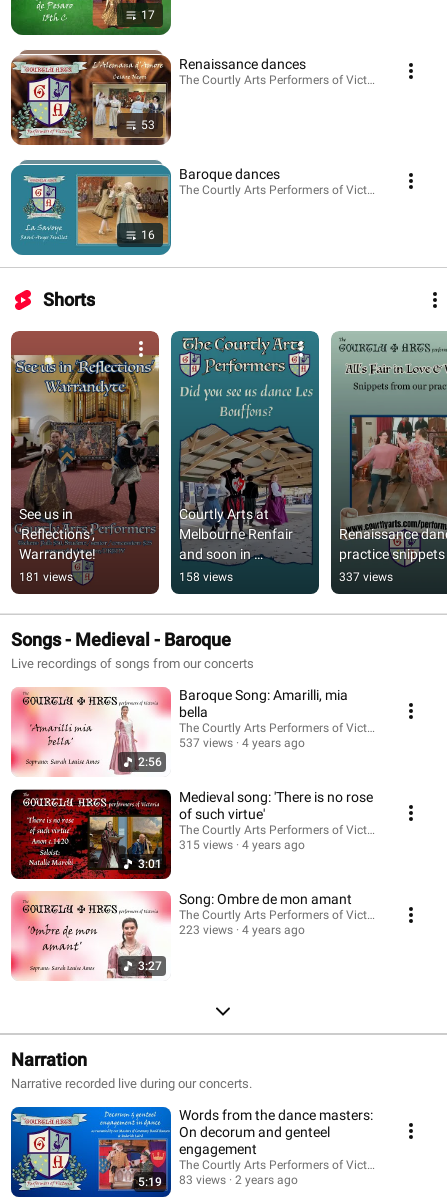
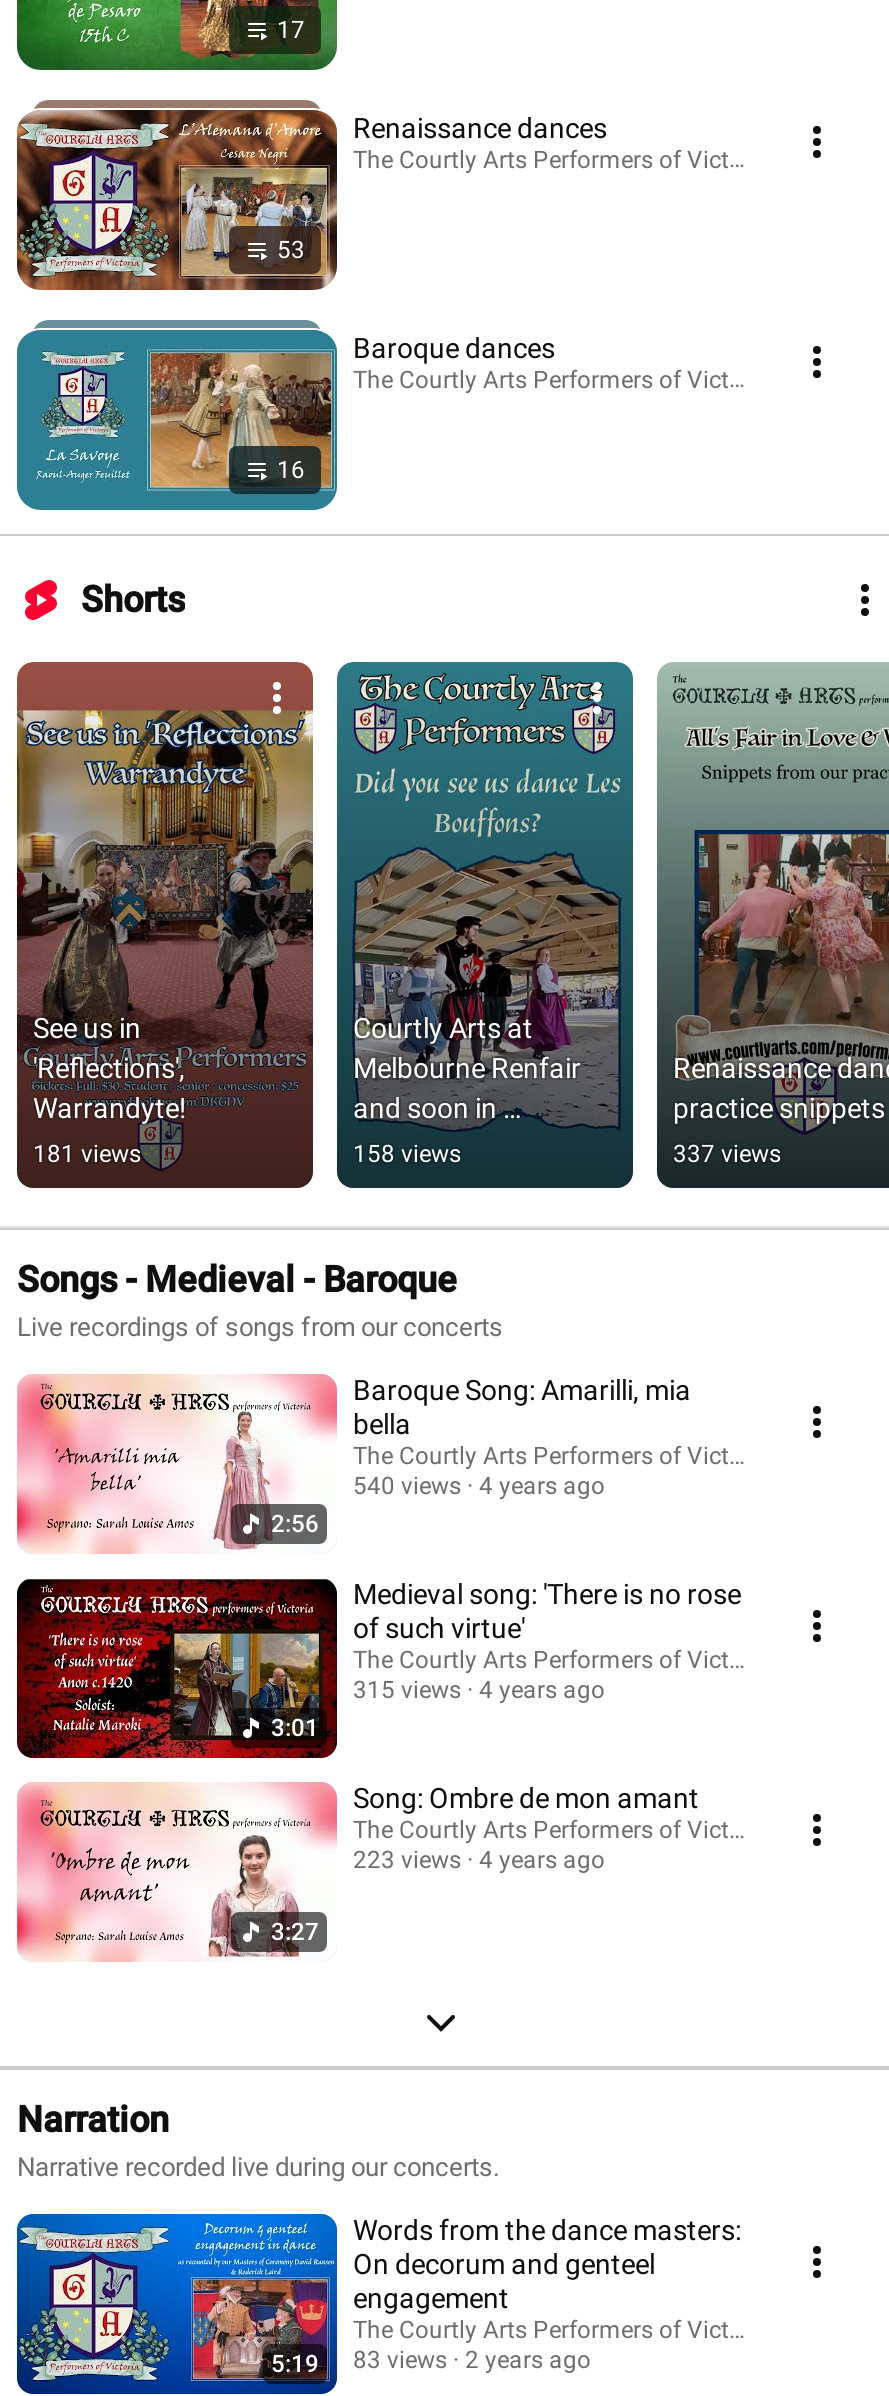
- 537 views 4 years ago
+ 540 views 4 years ago
